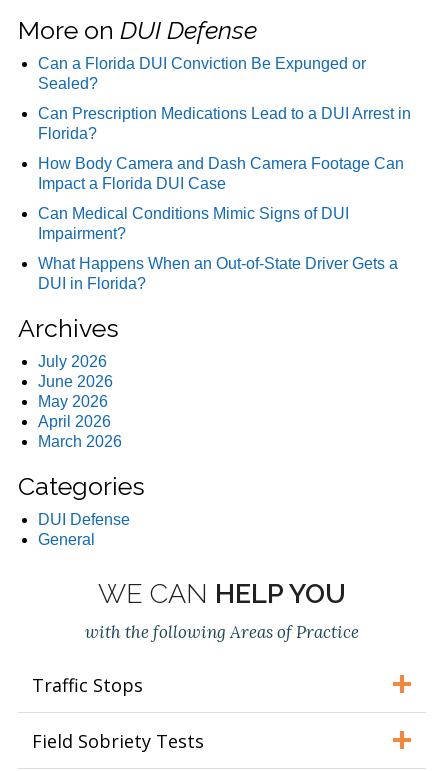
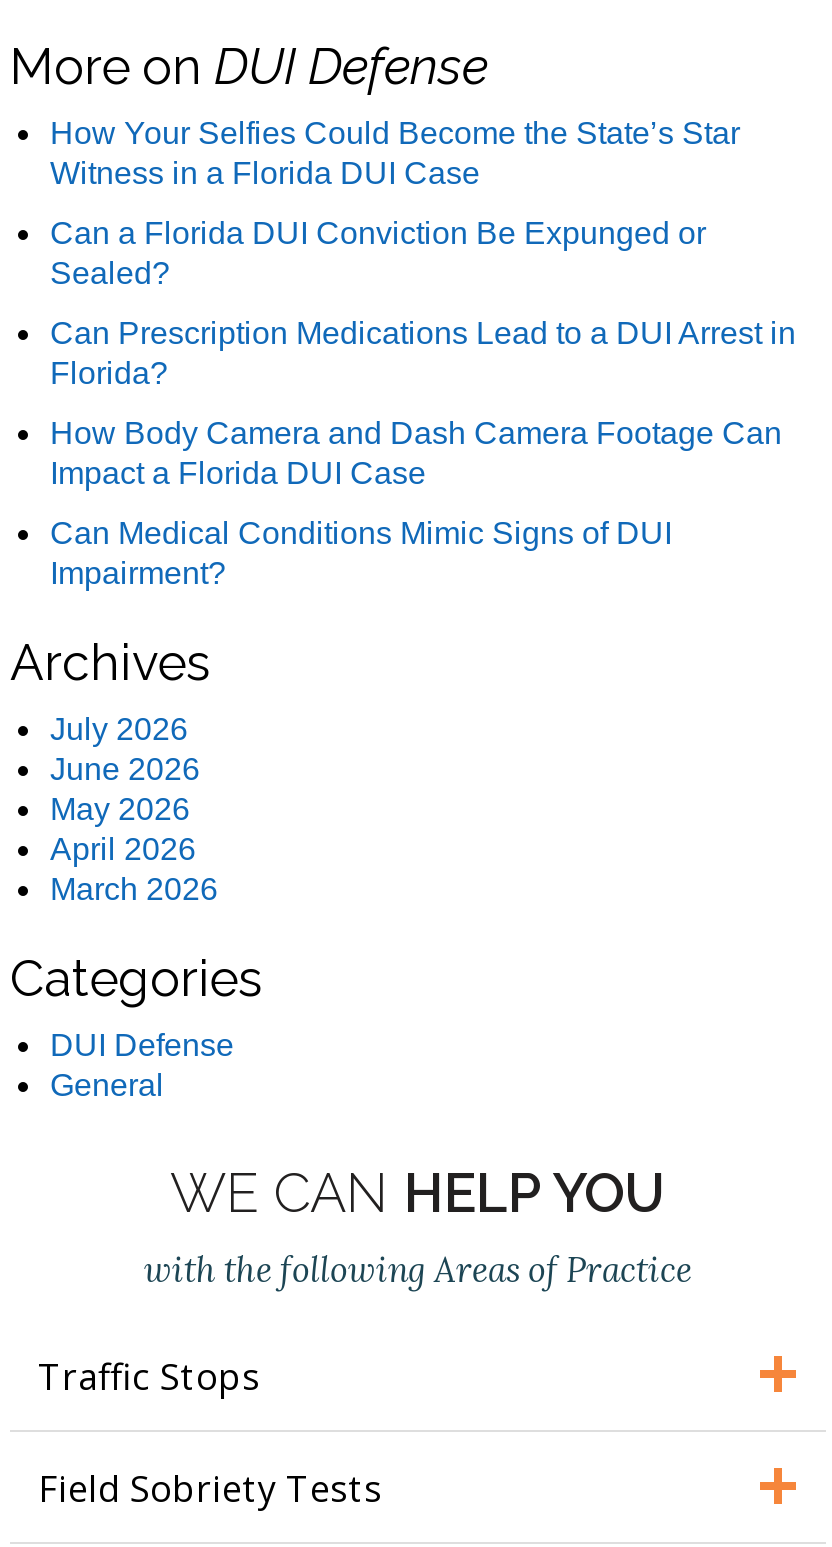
+ How Your Selfies Could Become the State’s Star
+ Witness in a Florida DUI Case

moved down: Can a Florida DUI Conviction Be Expunged or | Sealed? | Can Prescription Medications Lead to a DUI Arrest in | Florida? | How Body Camera and Dash Camera Footage Can | Impact a Florida DUI Case | Can Medical Conditions Mimic Signs of DUI | Impairment?

- What Happens When an Out-of-State Driver Gets a
- DUI in Florida?
